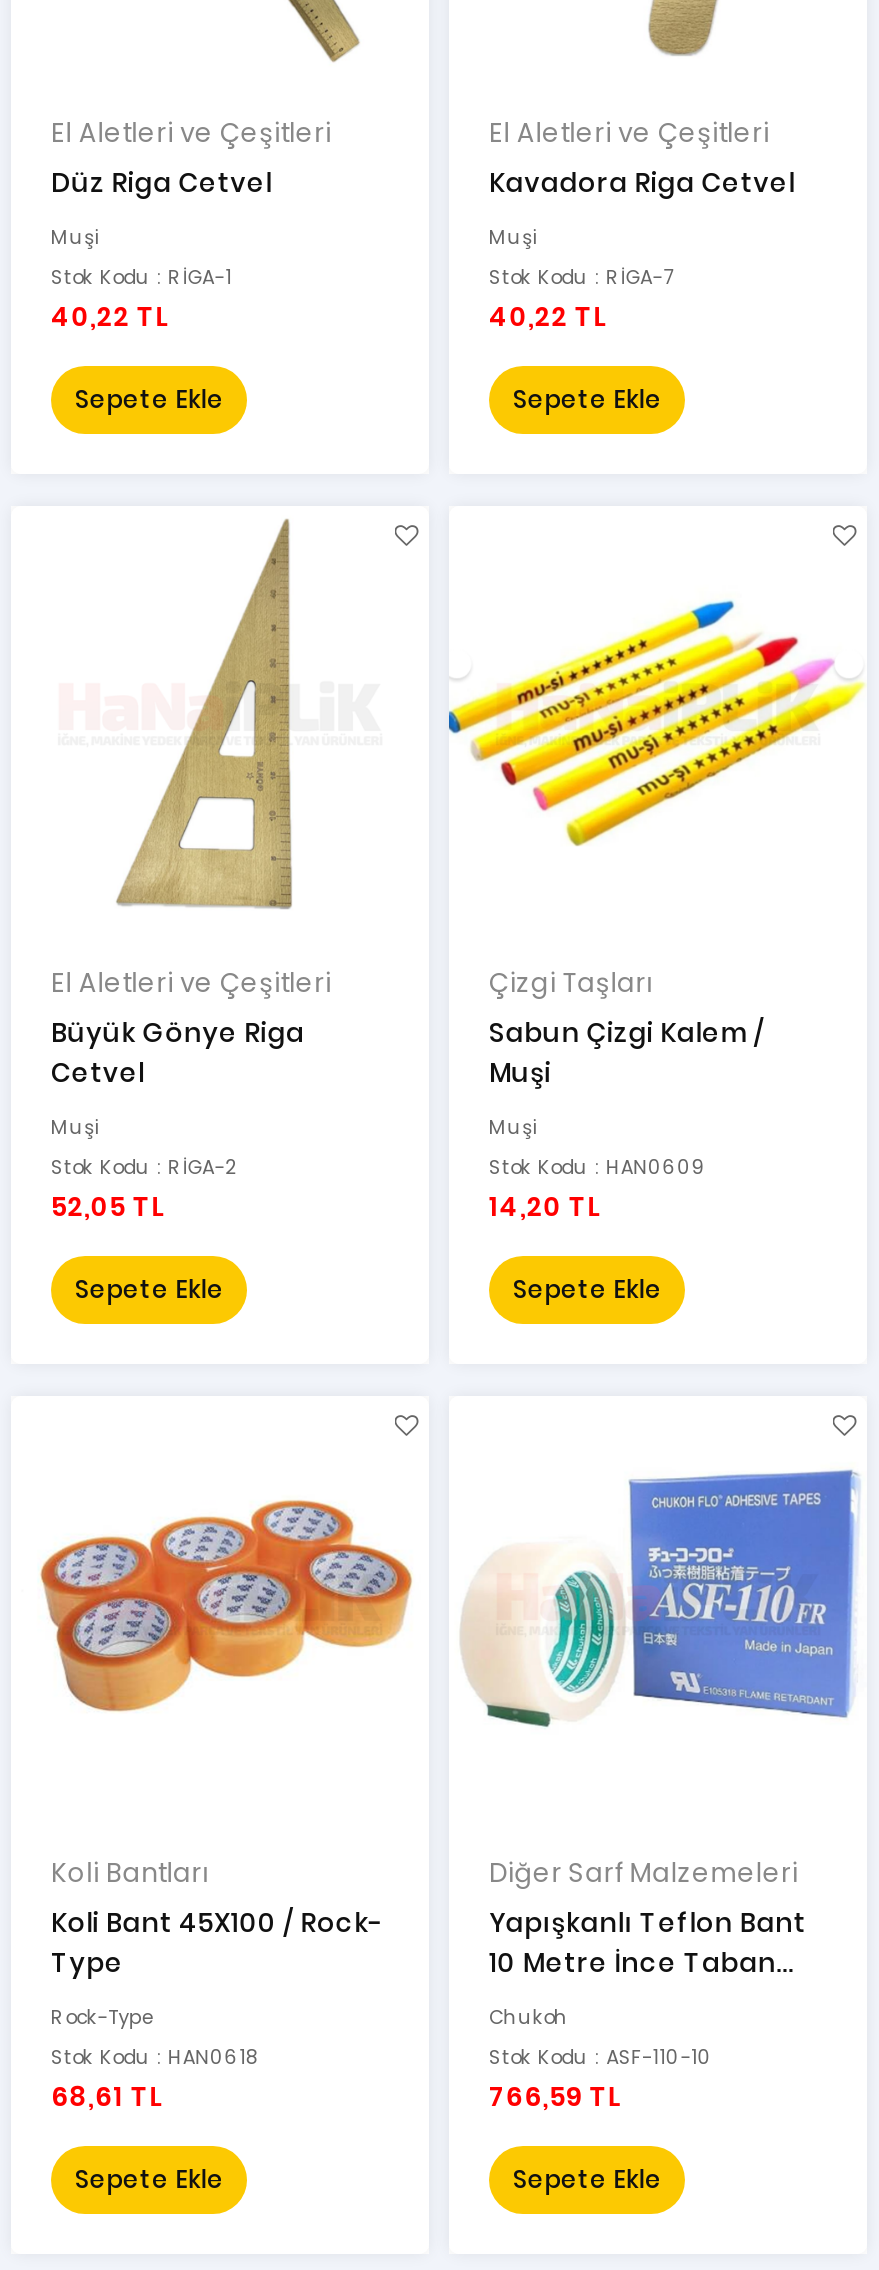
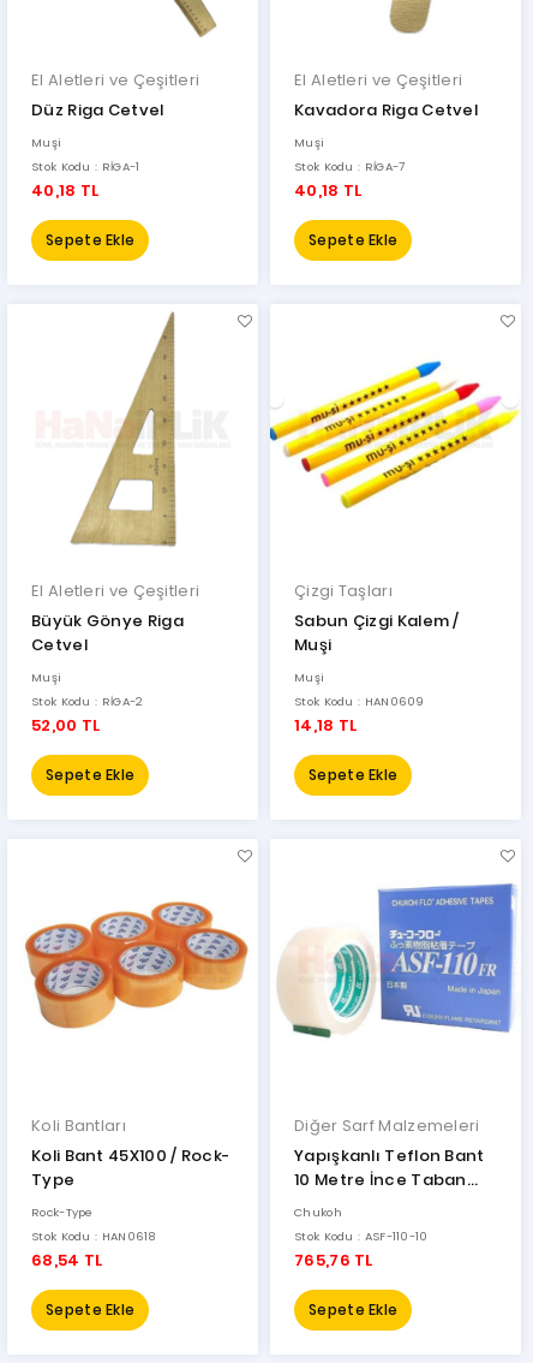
- 40,22 TL
+ 40,18 TL

- 40,22 TL
+ 40,18 TL

- 52,05 TL
+ 52,00 TL

- 14,20 TL
+ 14,18 TL

- 68,61 TL
+ 68,54 TL

- 766,59 TL
+ 765,76 TL
